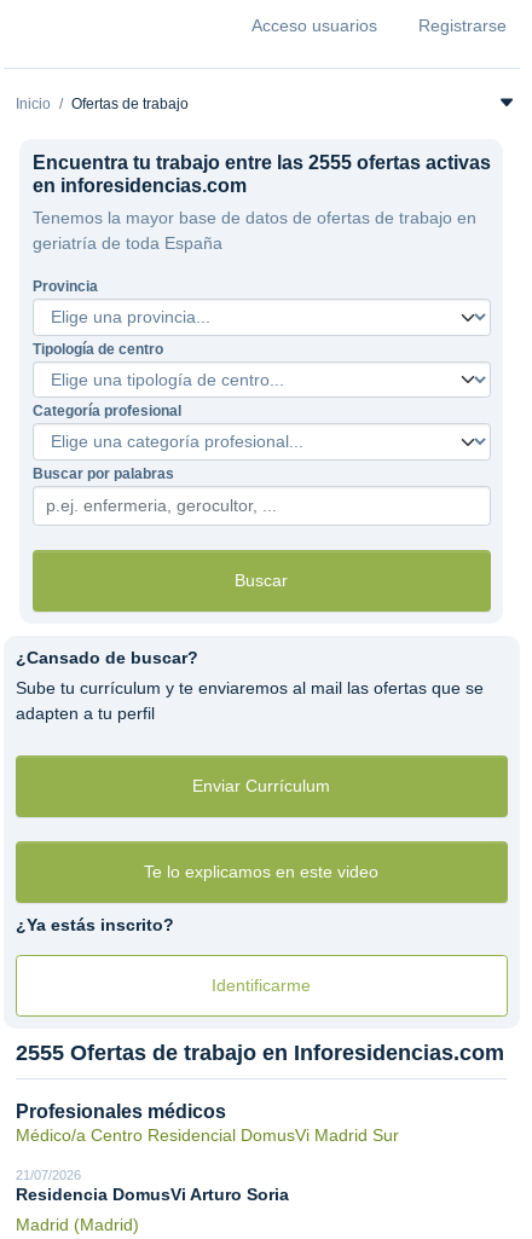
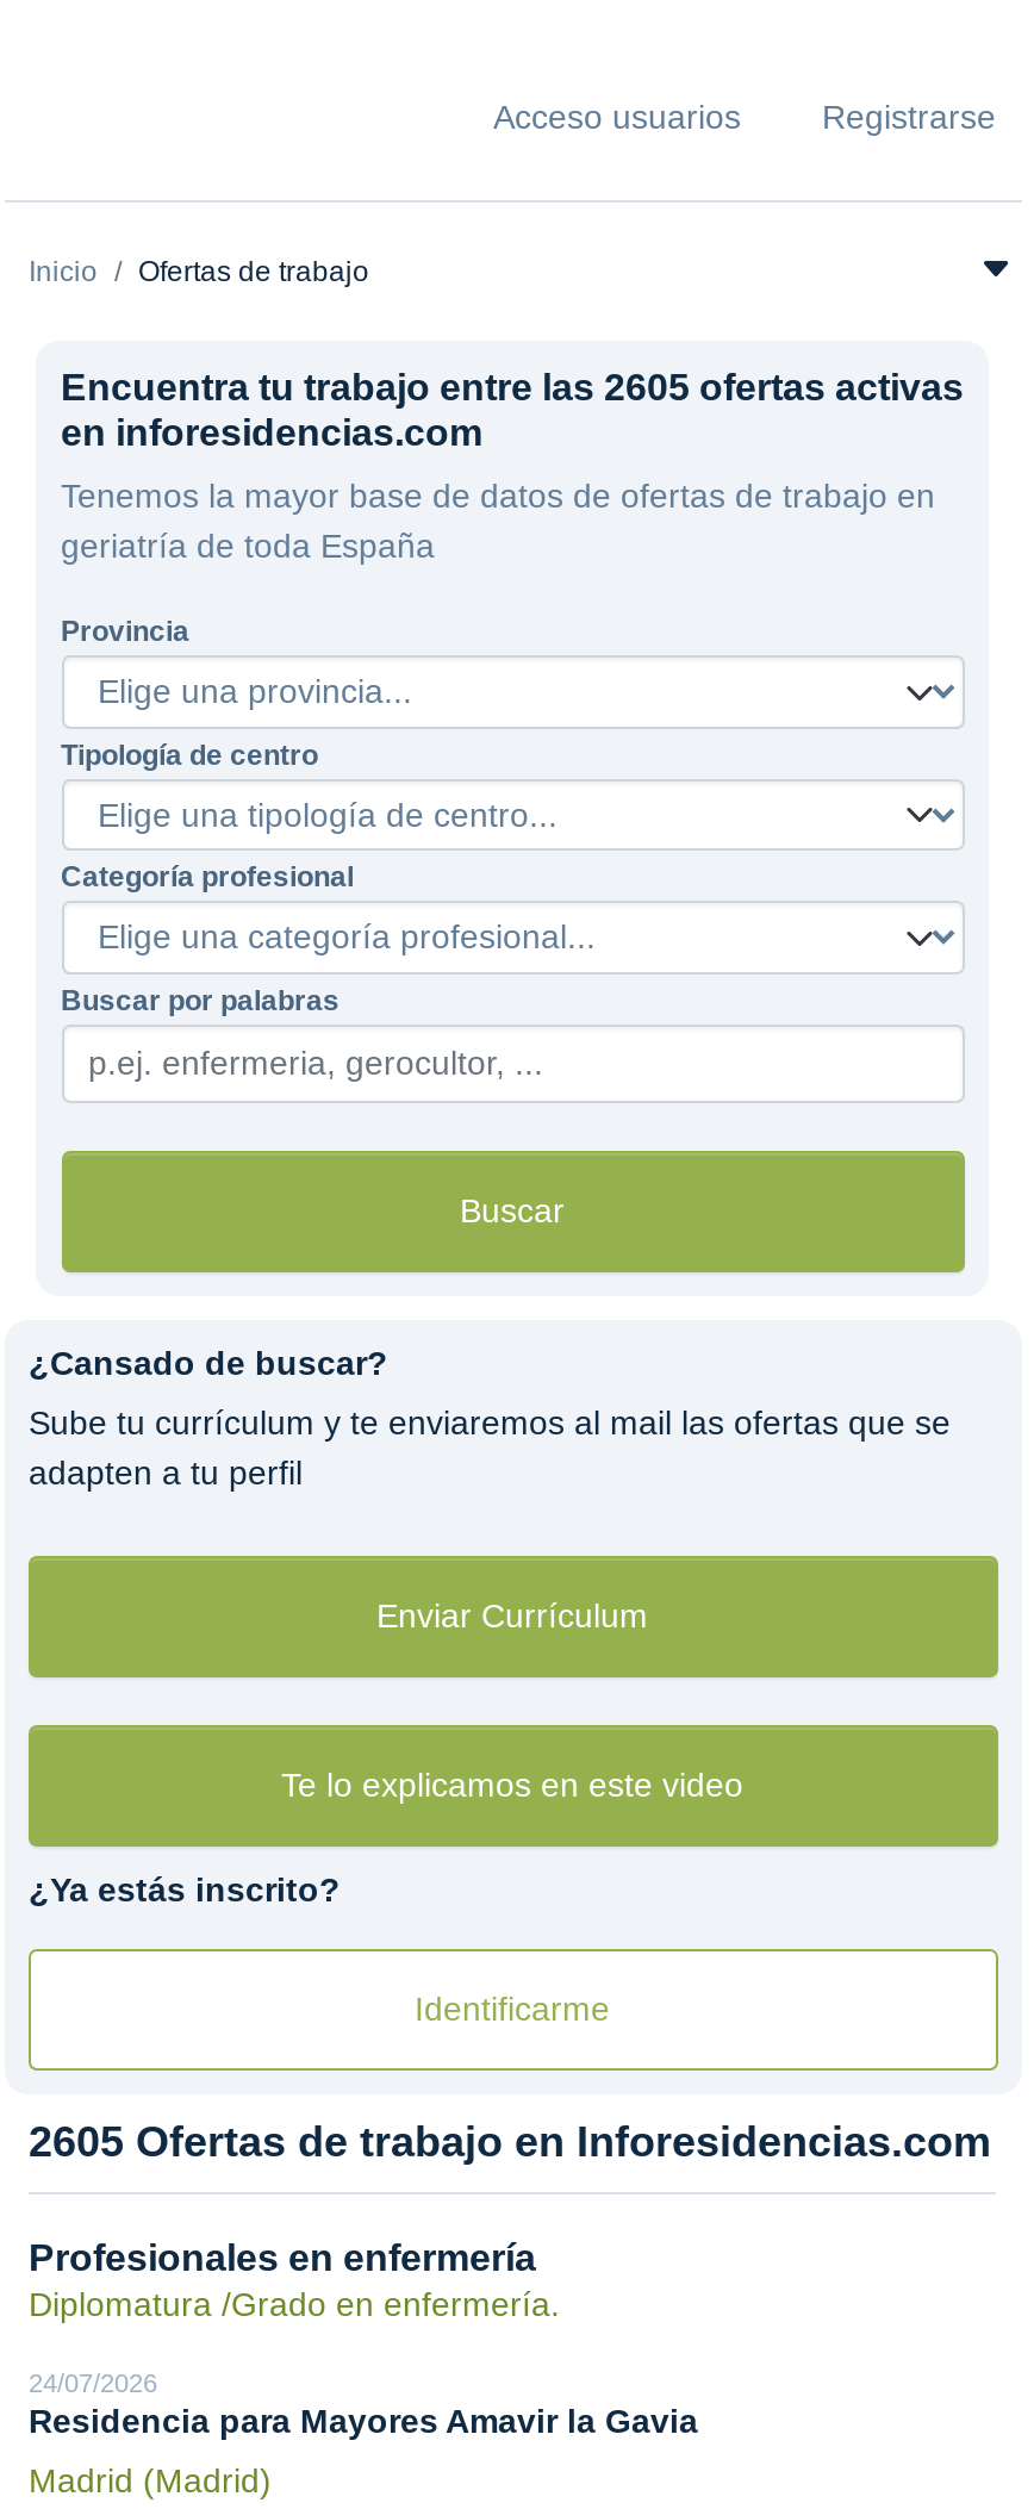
- Encuentra tu trabajo entre las 2555 ofertas activas
+ Encuentra tu trabajo entre las 2605 ofertas activas

- 2555 Ofertas de trabajo en Inforesidencias.com
+ 2605 Ofertas de trabajo en Inforesidencias.com

- Profesionales médicos
- Médico/a Centro Residencial DomusVi Madrid Sur
+ Profesionales en enfermería
+ Diplomatura /Grado en enfermería.

- 21/07/2026
- Residencia DomusVi Arturo Soria
+ 24/07/2026
+ Residencia para Mayores Amavir la Gavia
